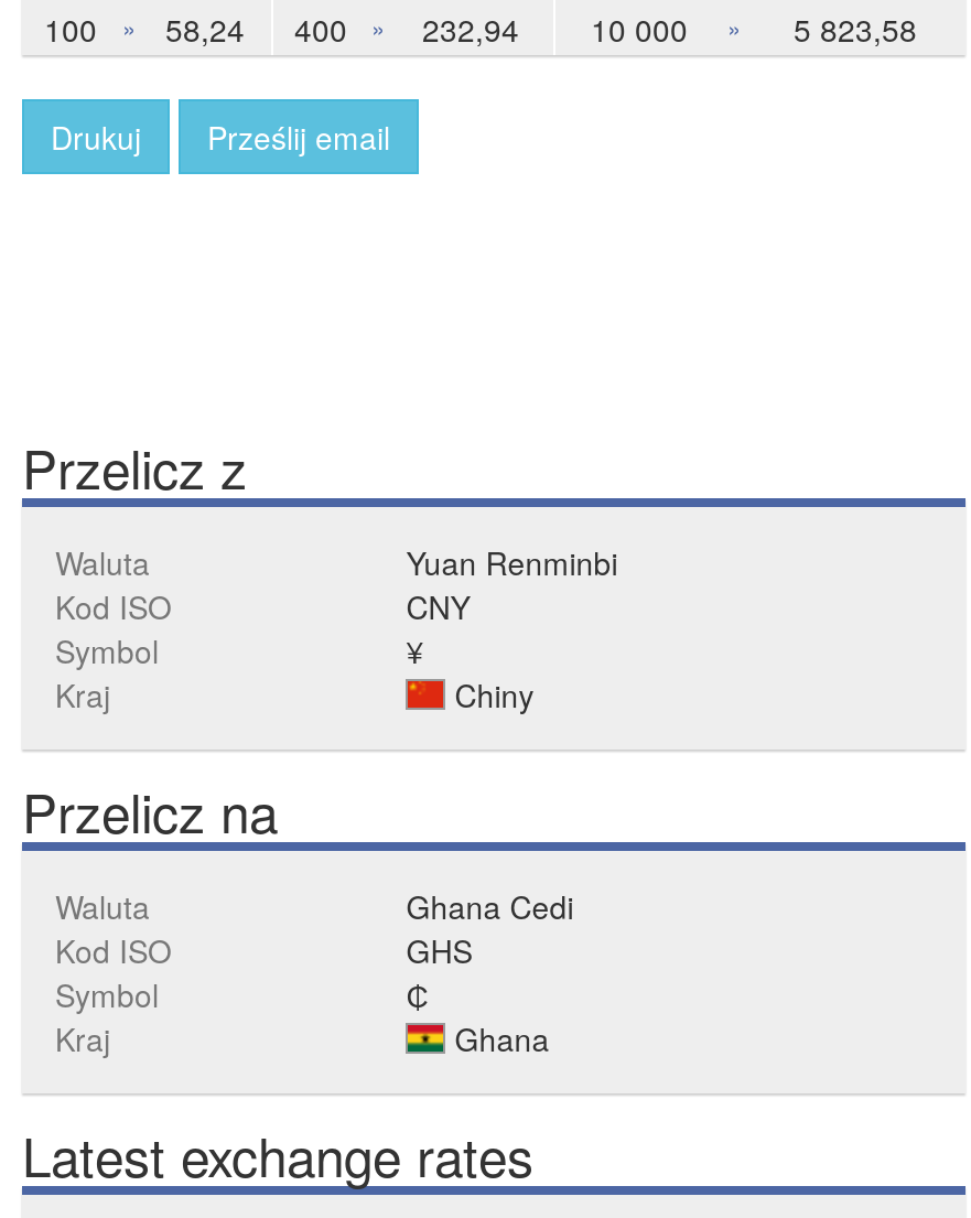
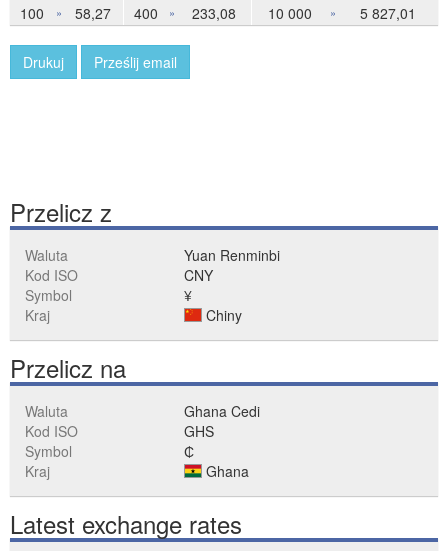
- 58,24
+ 58,27

- 232,94
+ 233,08

- 5 823,58
+ 5 827,01
